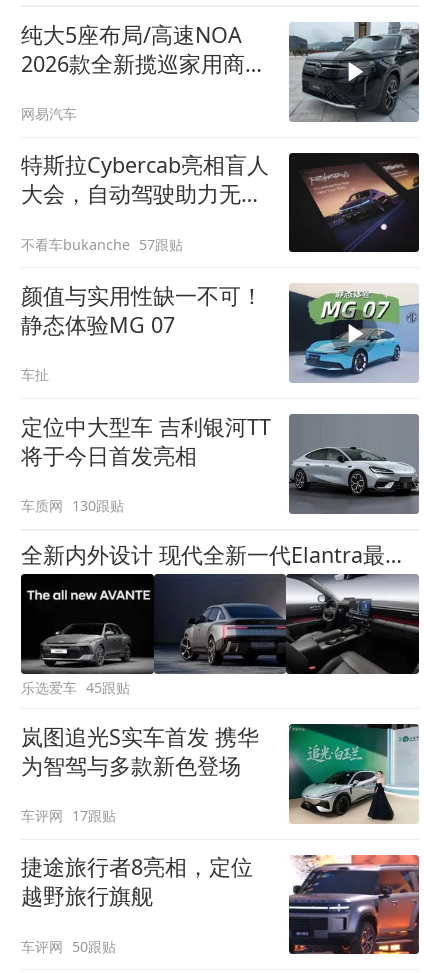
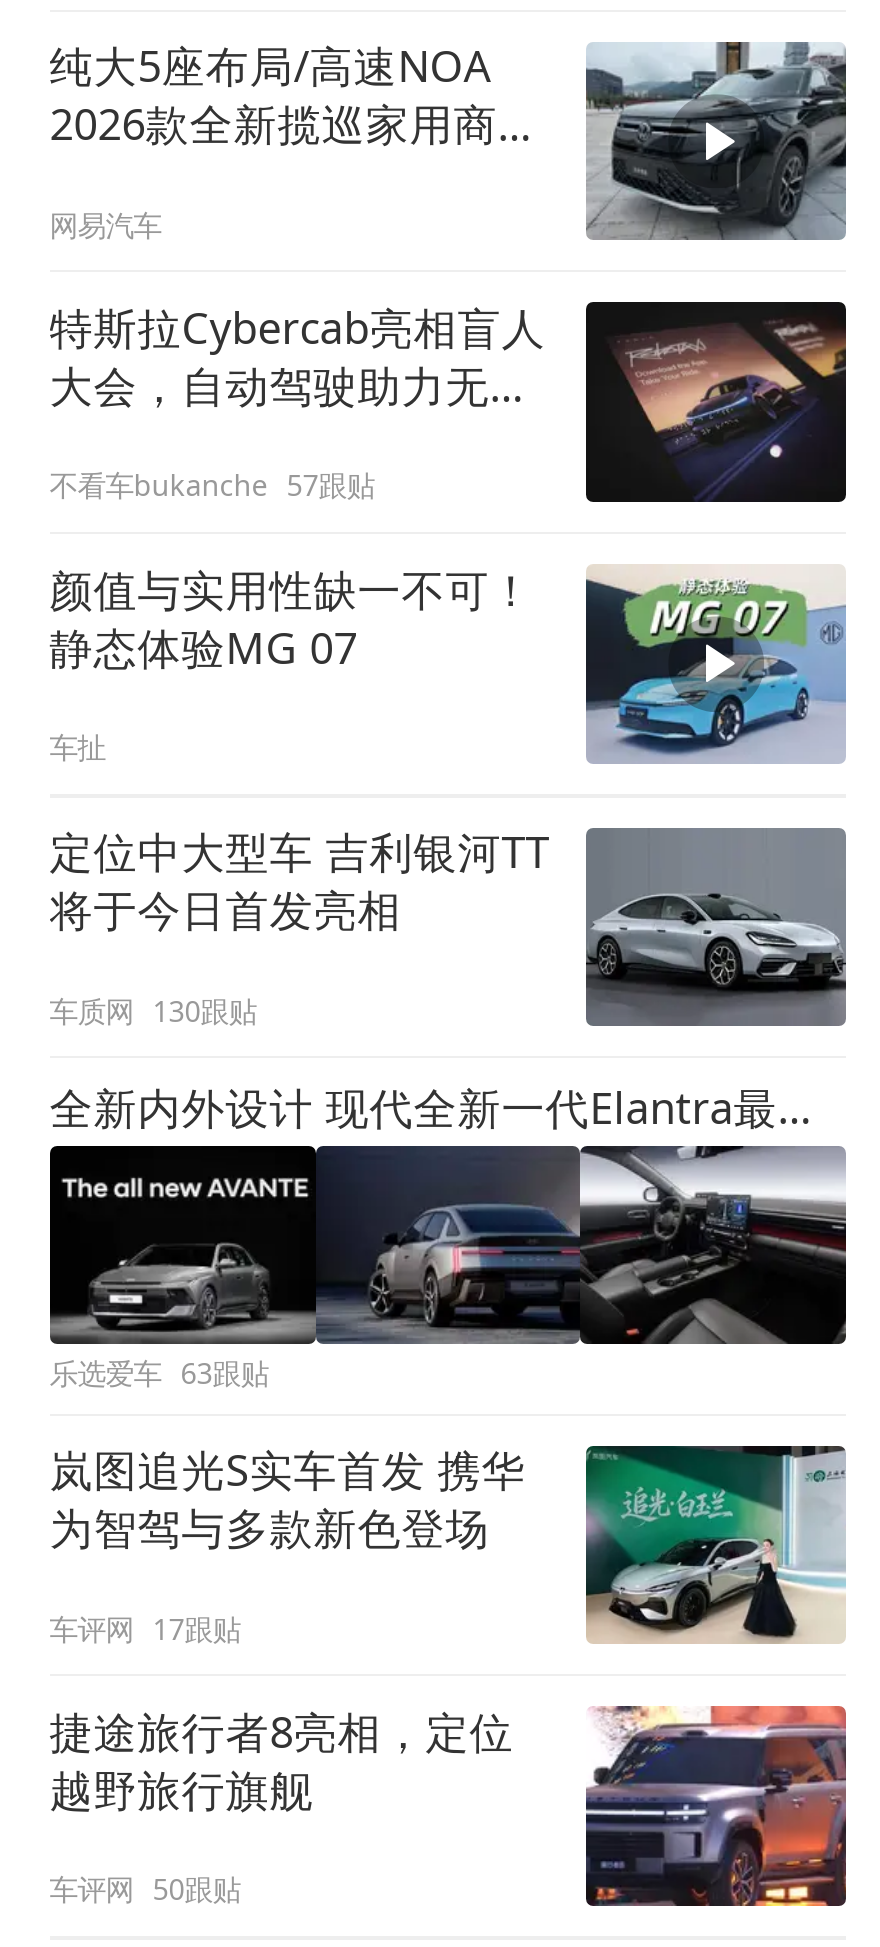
- 乐选爱车 45跟贴
+ 乐选爱车 63跟贴
